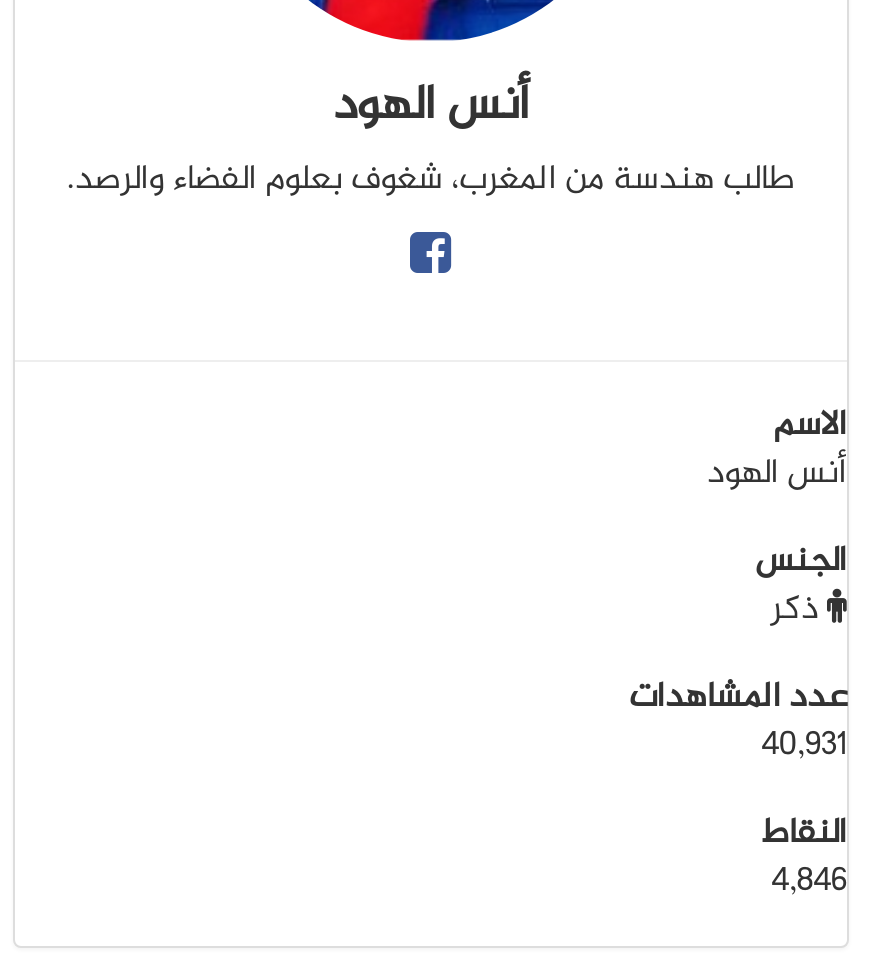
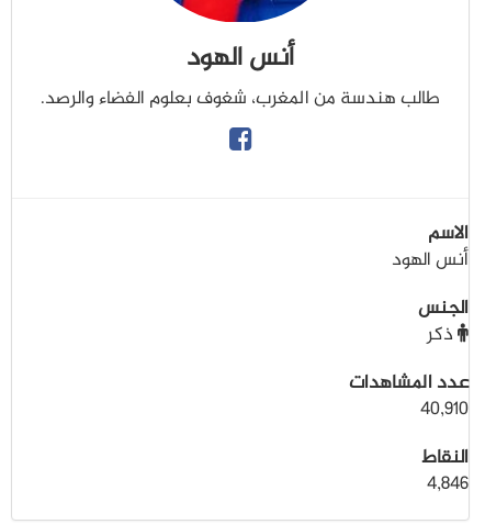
- 40,931
+ 40,910
